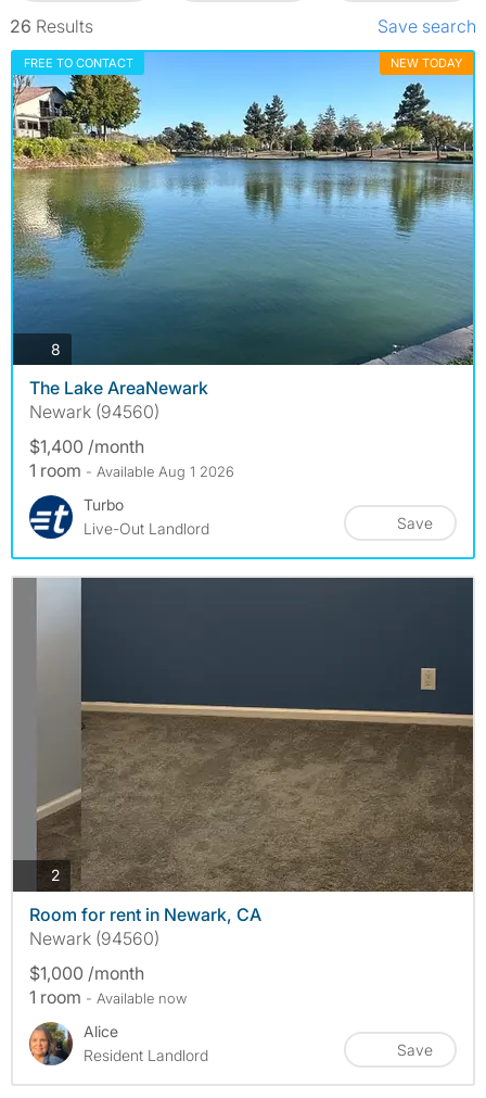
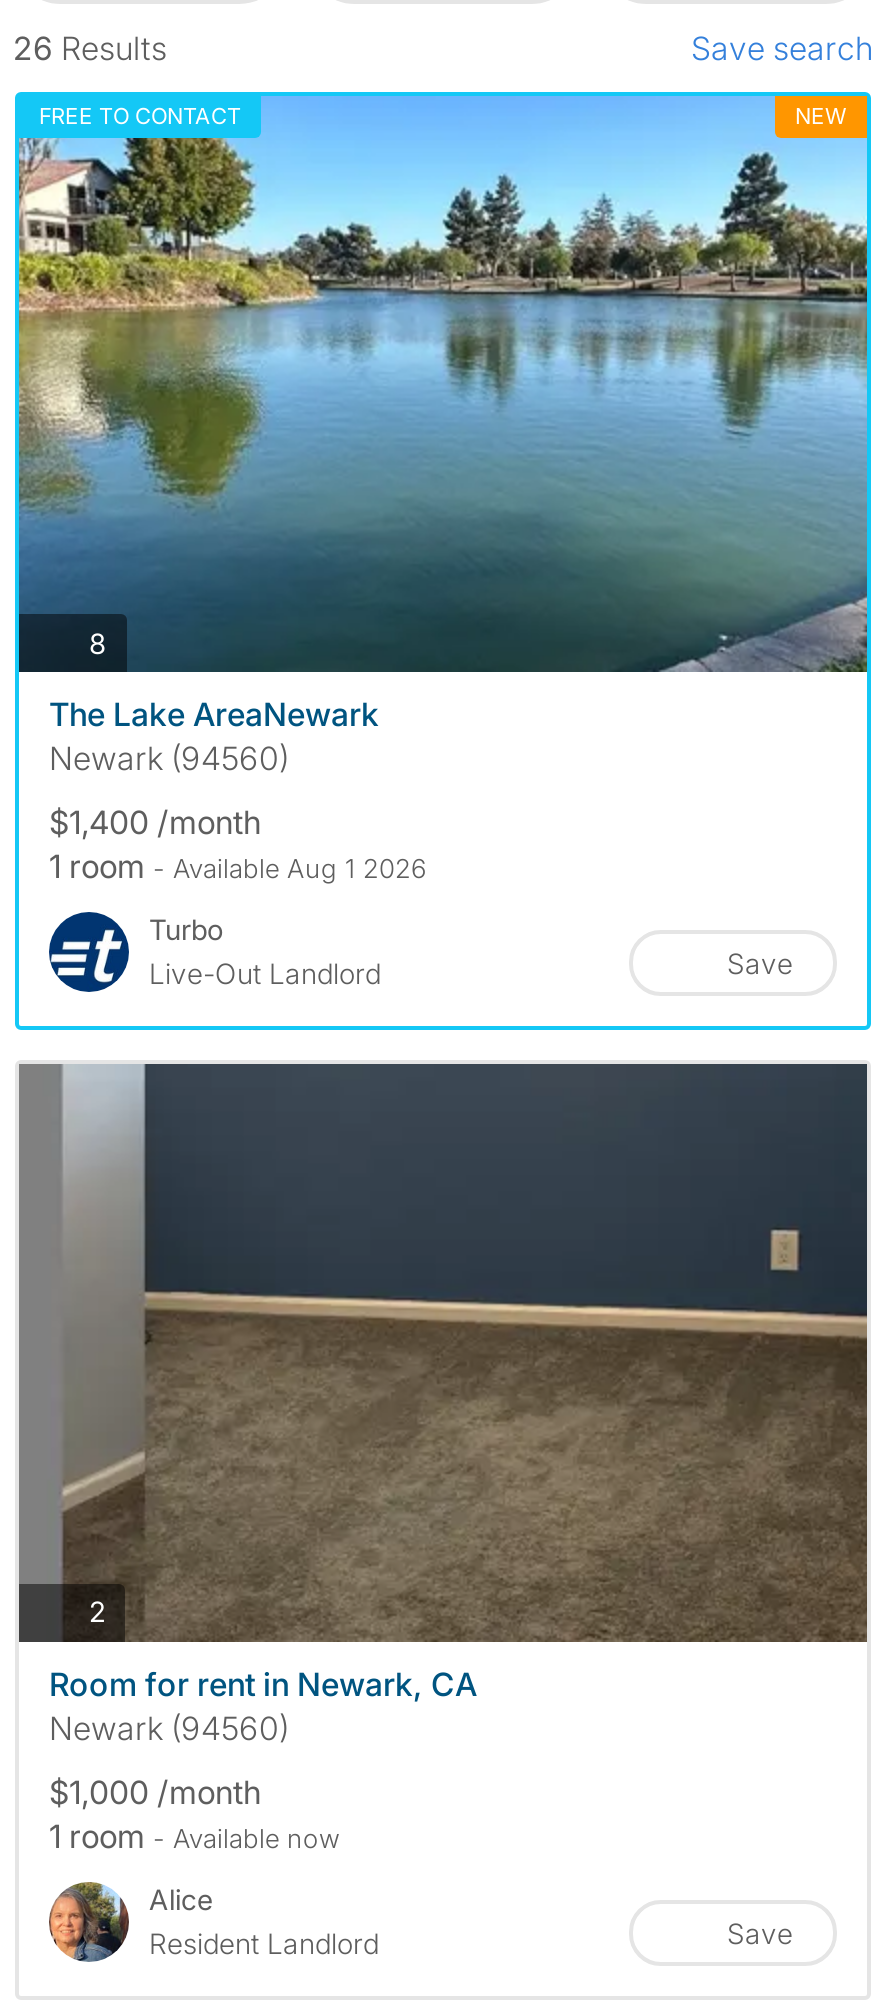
- NEW TODAY
+ NEW
